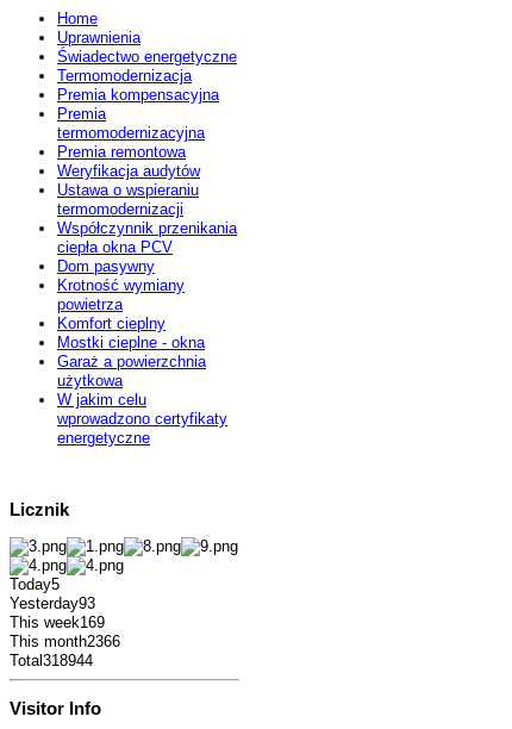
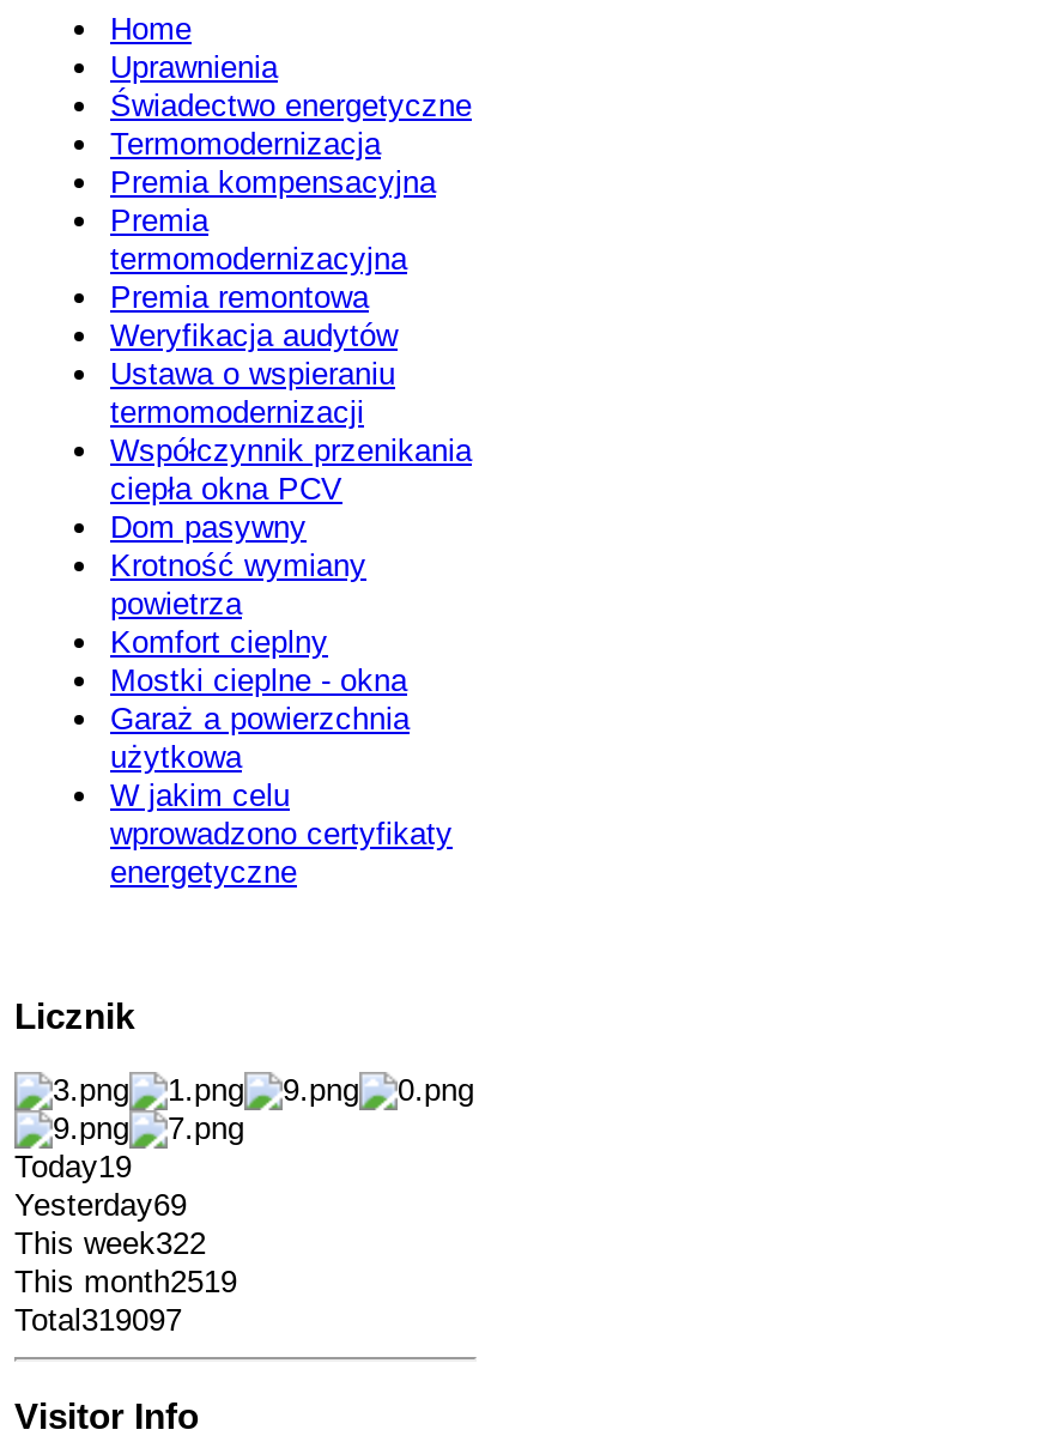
- Today5
+ Today19

- Yesterday93
+ Yesterday69

- This week169
+ This week322

- This month2366
+ This month2519

- Total318944
+ Total319097
